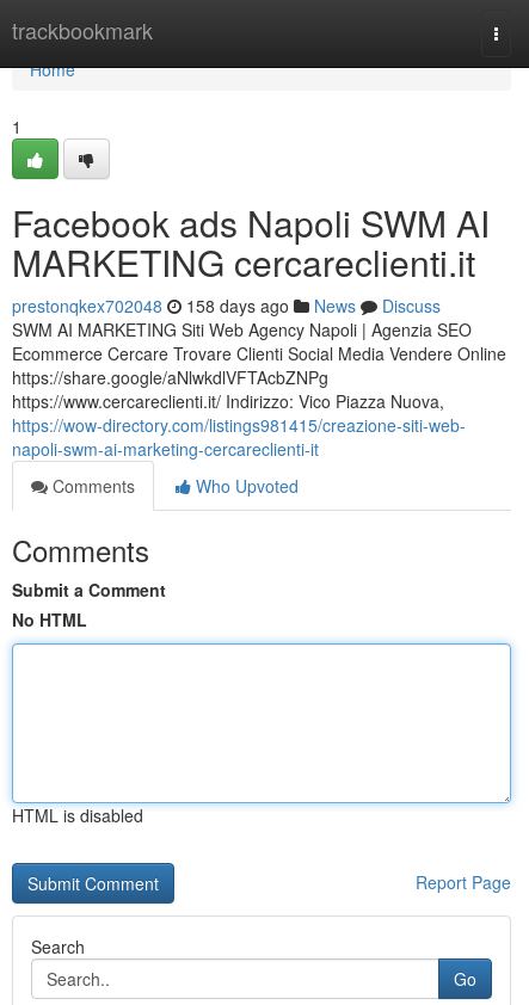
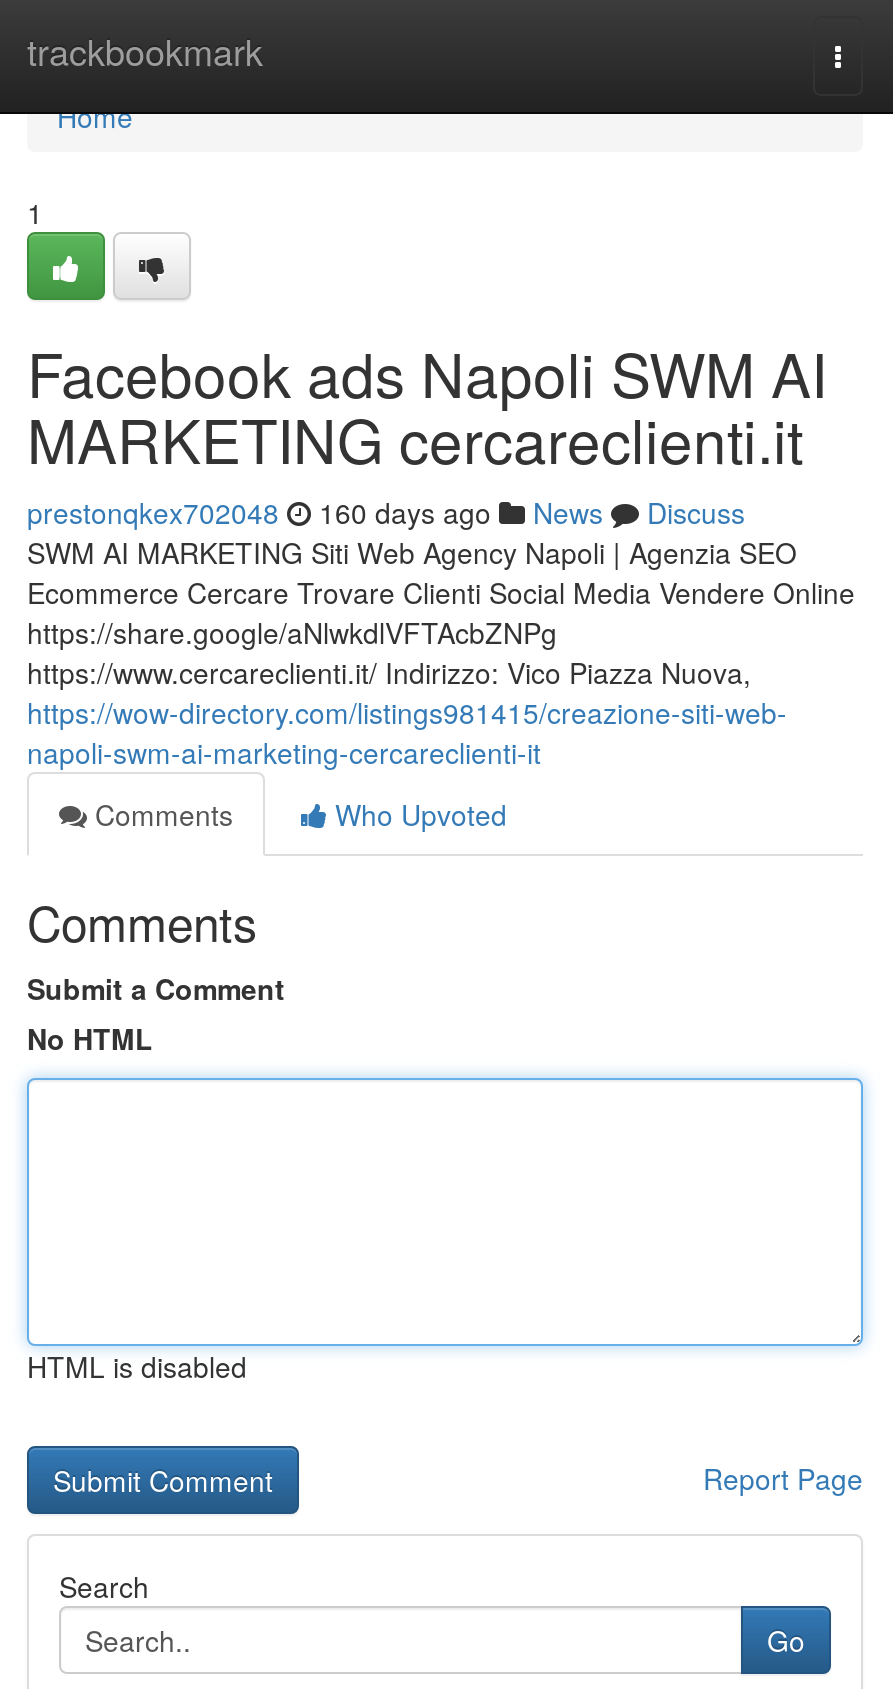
- prestonqkex702048 158 days ago News Discuss
+ prestonqkex702048 160 days ago News Discuss
